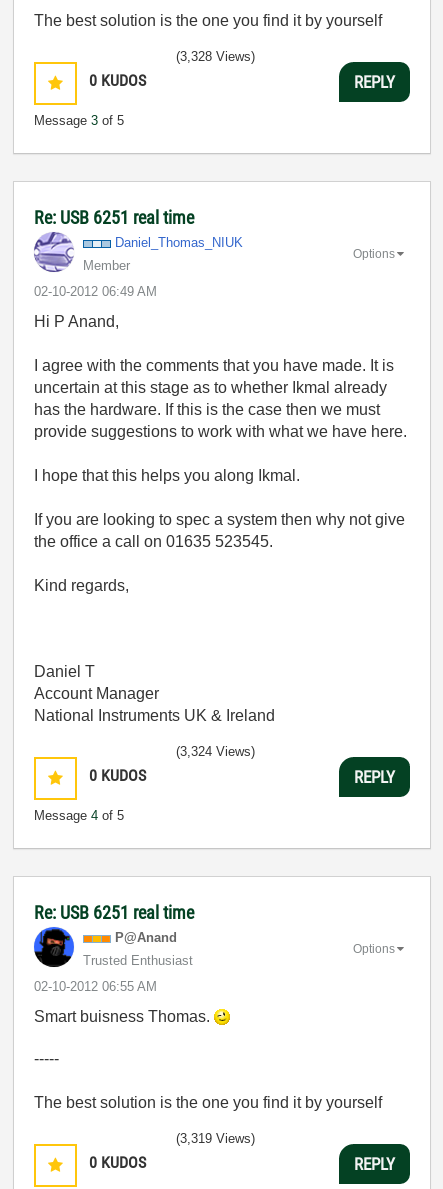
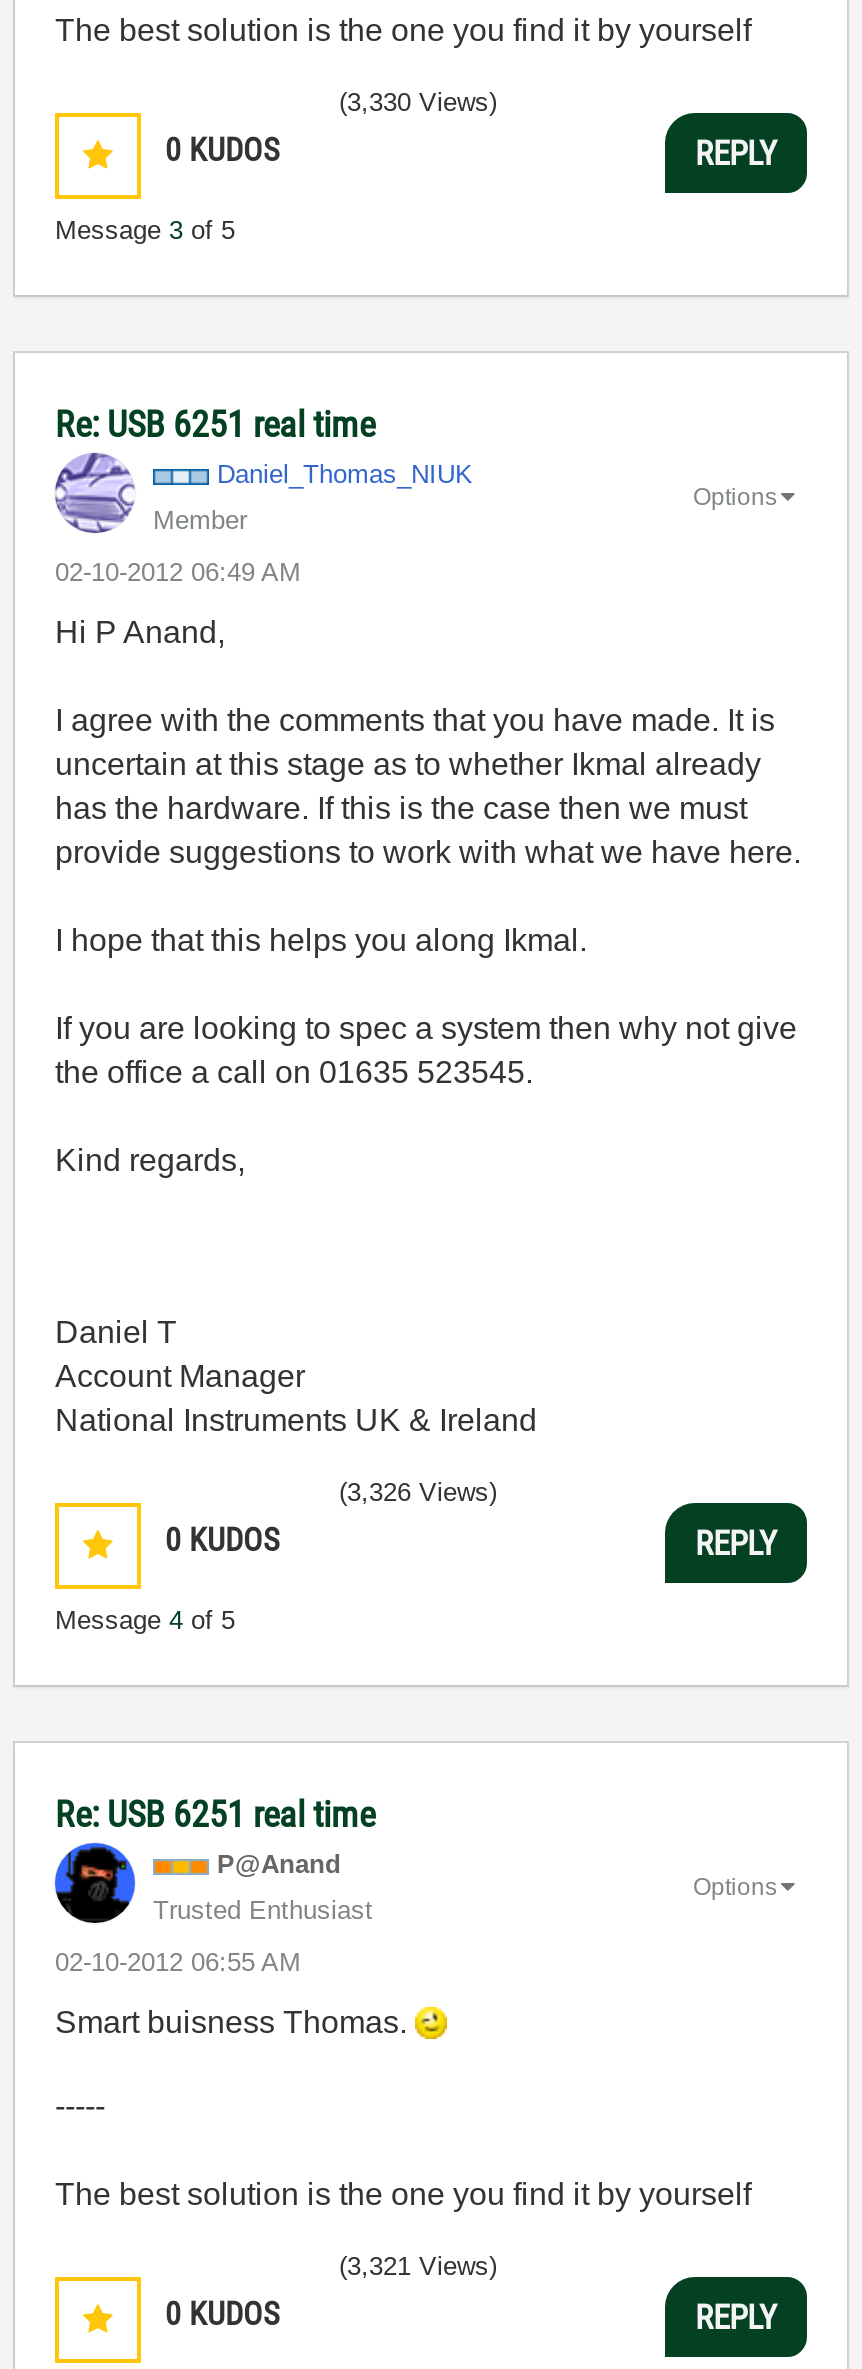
- (3,328 Views)
+ (3,330 Views)

- (3,324 Views)
+ (3,326 Views)

- (3,319 Views)
+ (3,321 Views)
